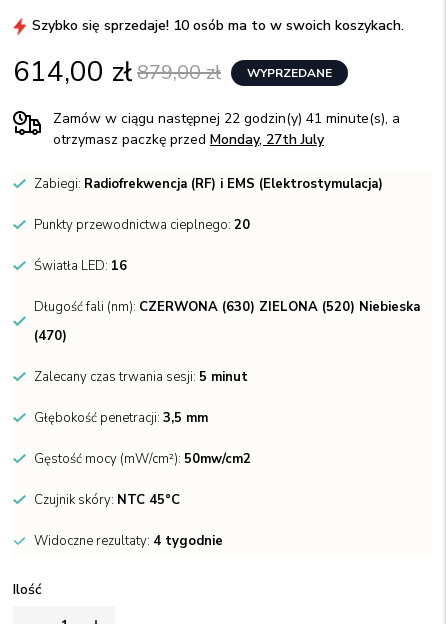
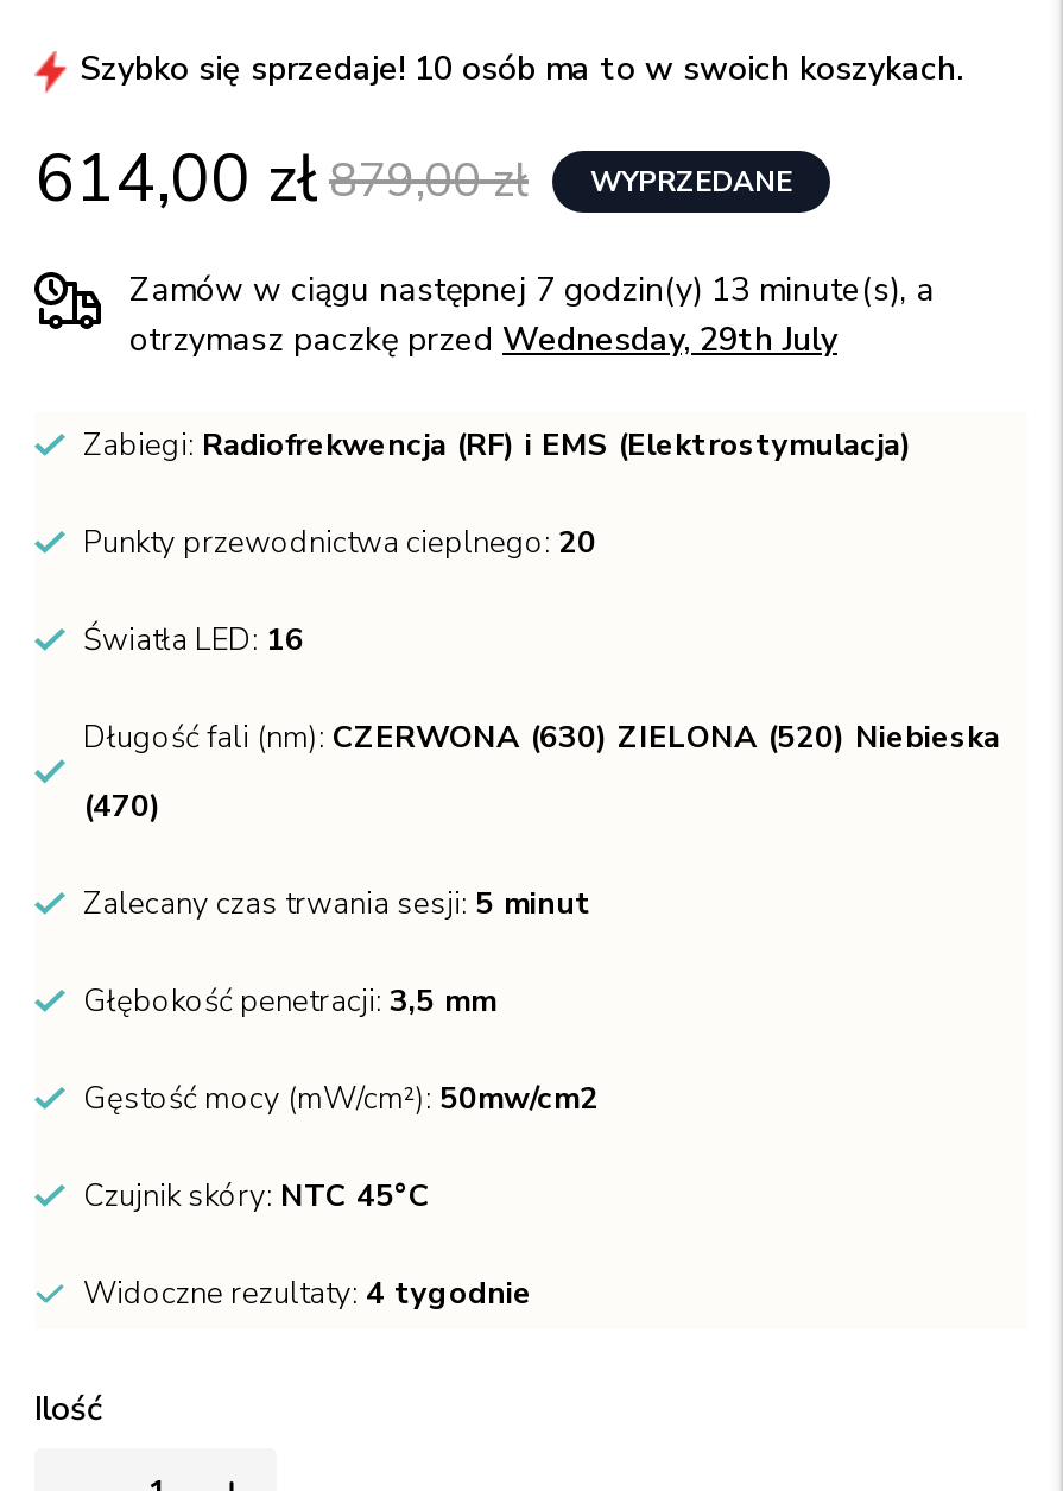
- Zamów w ciągu następnej 22 godzin(y) 41 minute(s), a
+ Zamów w ciągu następnej 7 godzin(y) 13 minute(s), a

- otrzymasz paczkę przed Monday, 27th July
+ otrzymasz paczkę przed Wednesday, 29th July
